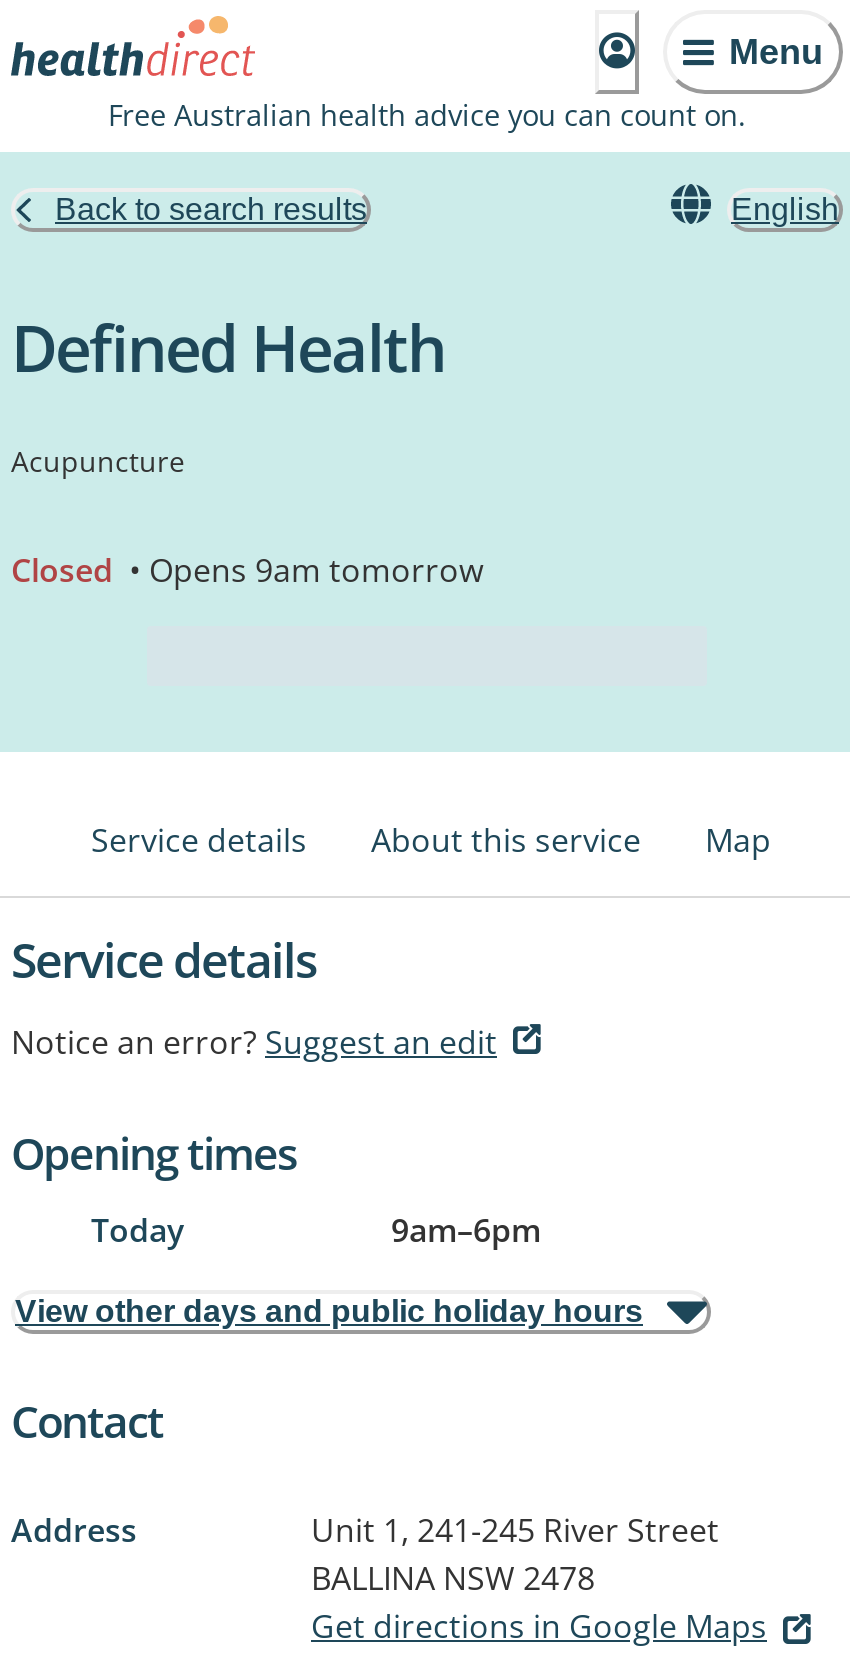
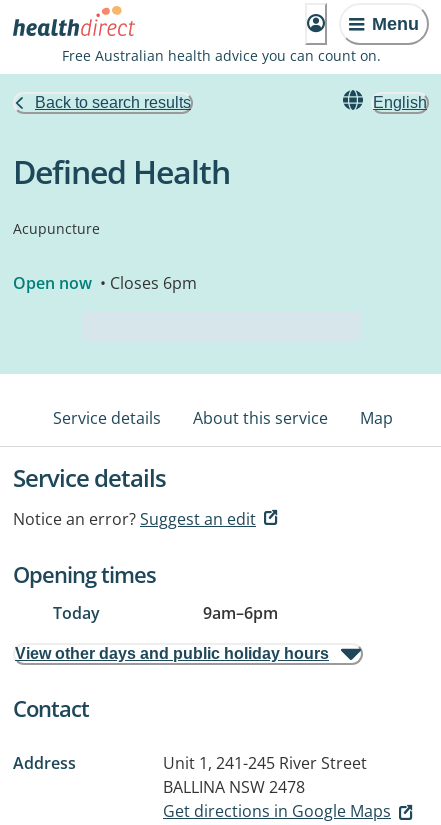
- Closed • Opens 9am tomorrow
+ Open now • Closes 6pm
